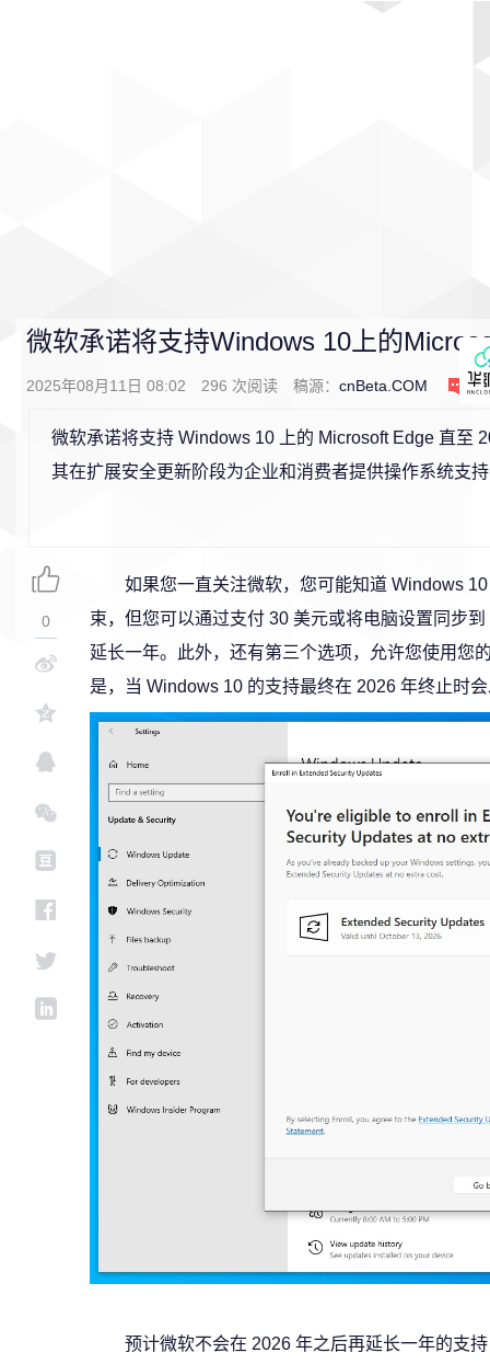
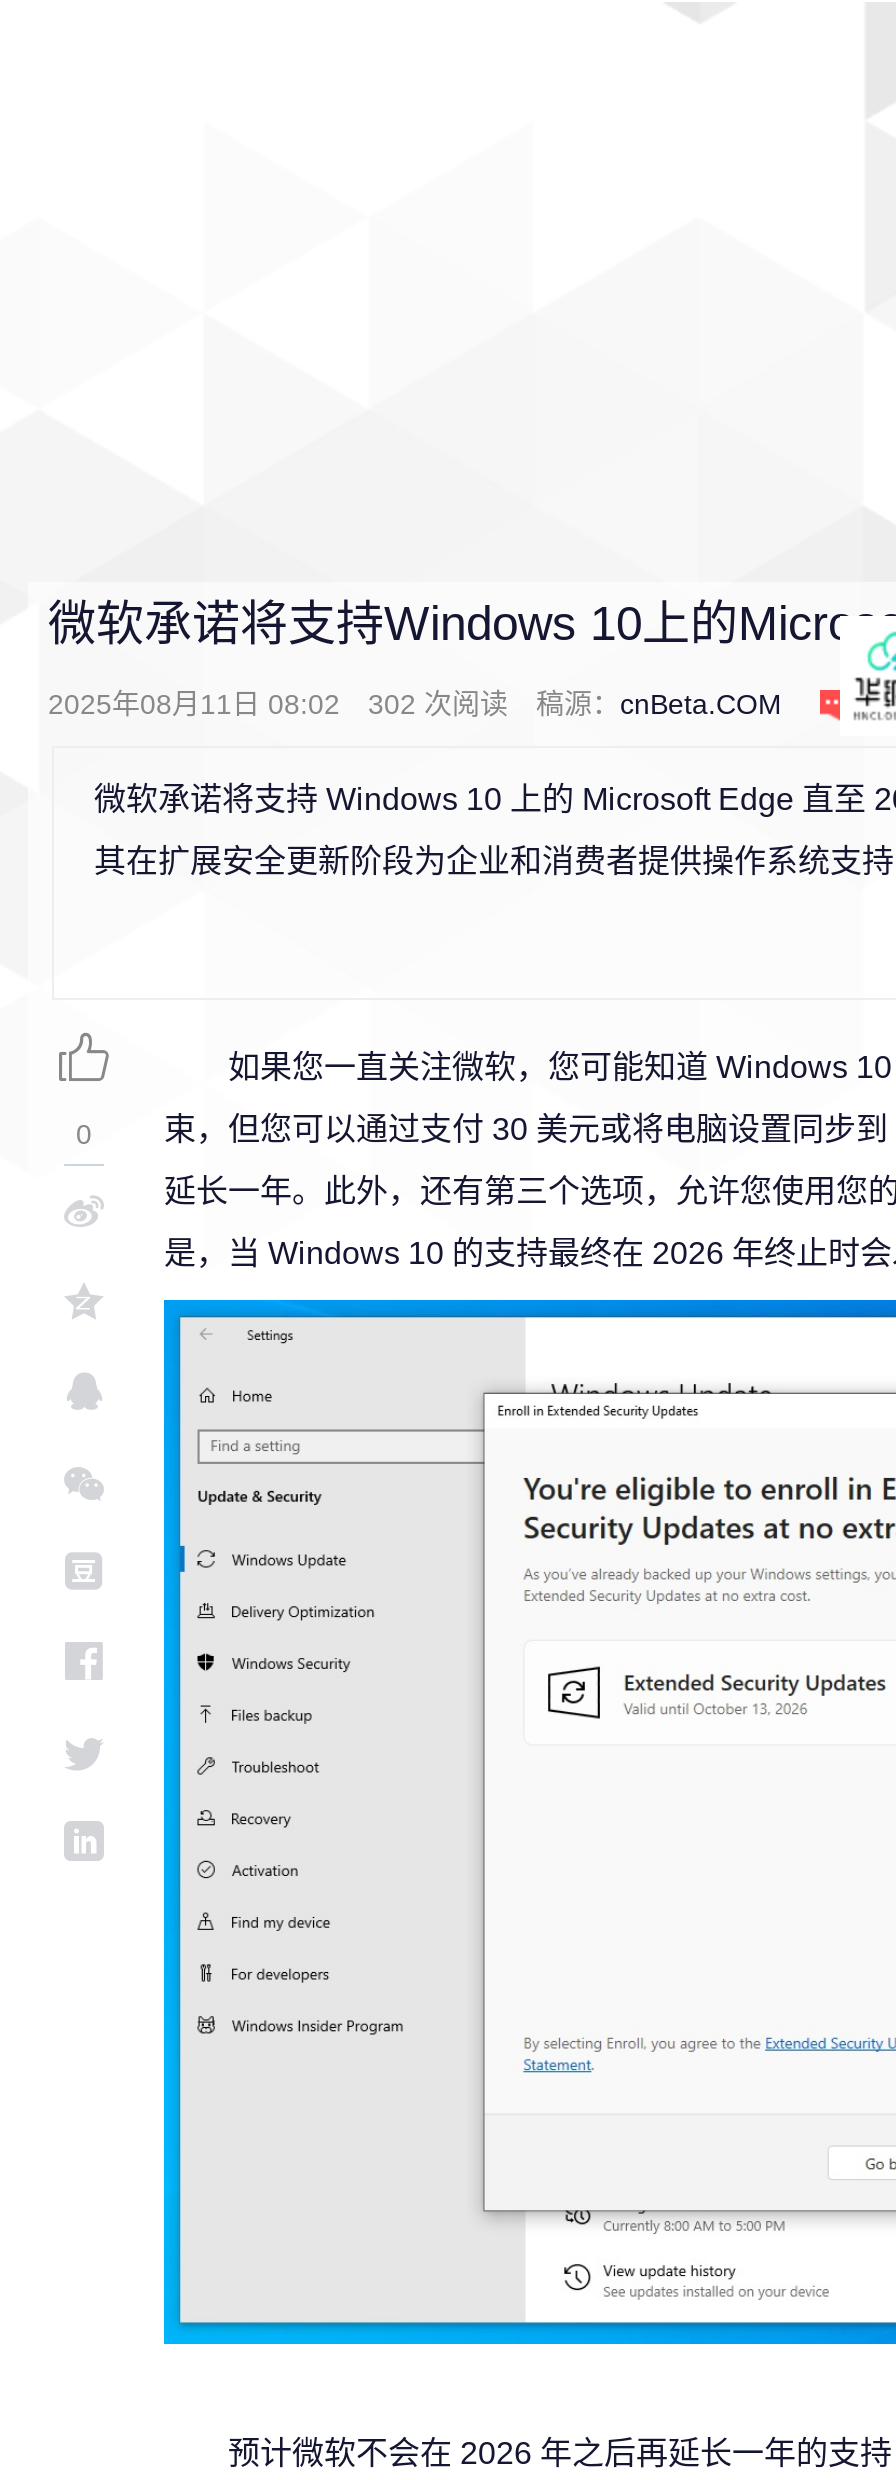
- 2025年08月11日 08:02 296次阅读 稿源：cnBeta.COM
+ 2025年08月11日 08:02 302次阅读 稿源：cnBeta.COM
